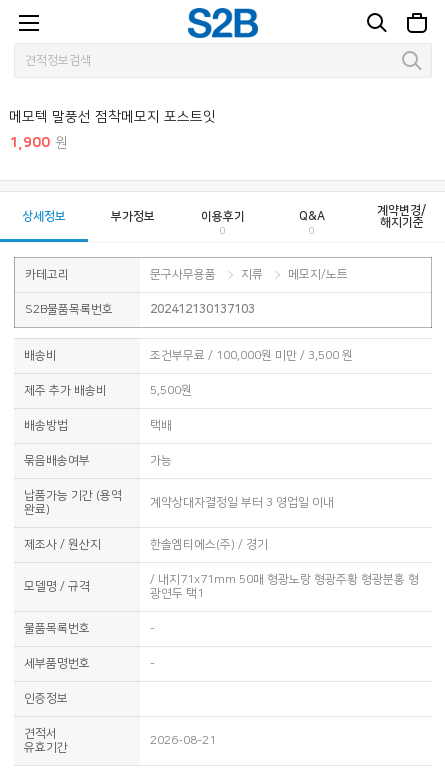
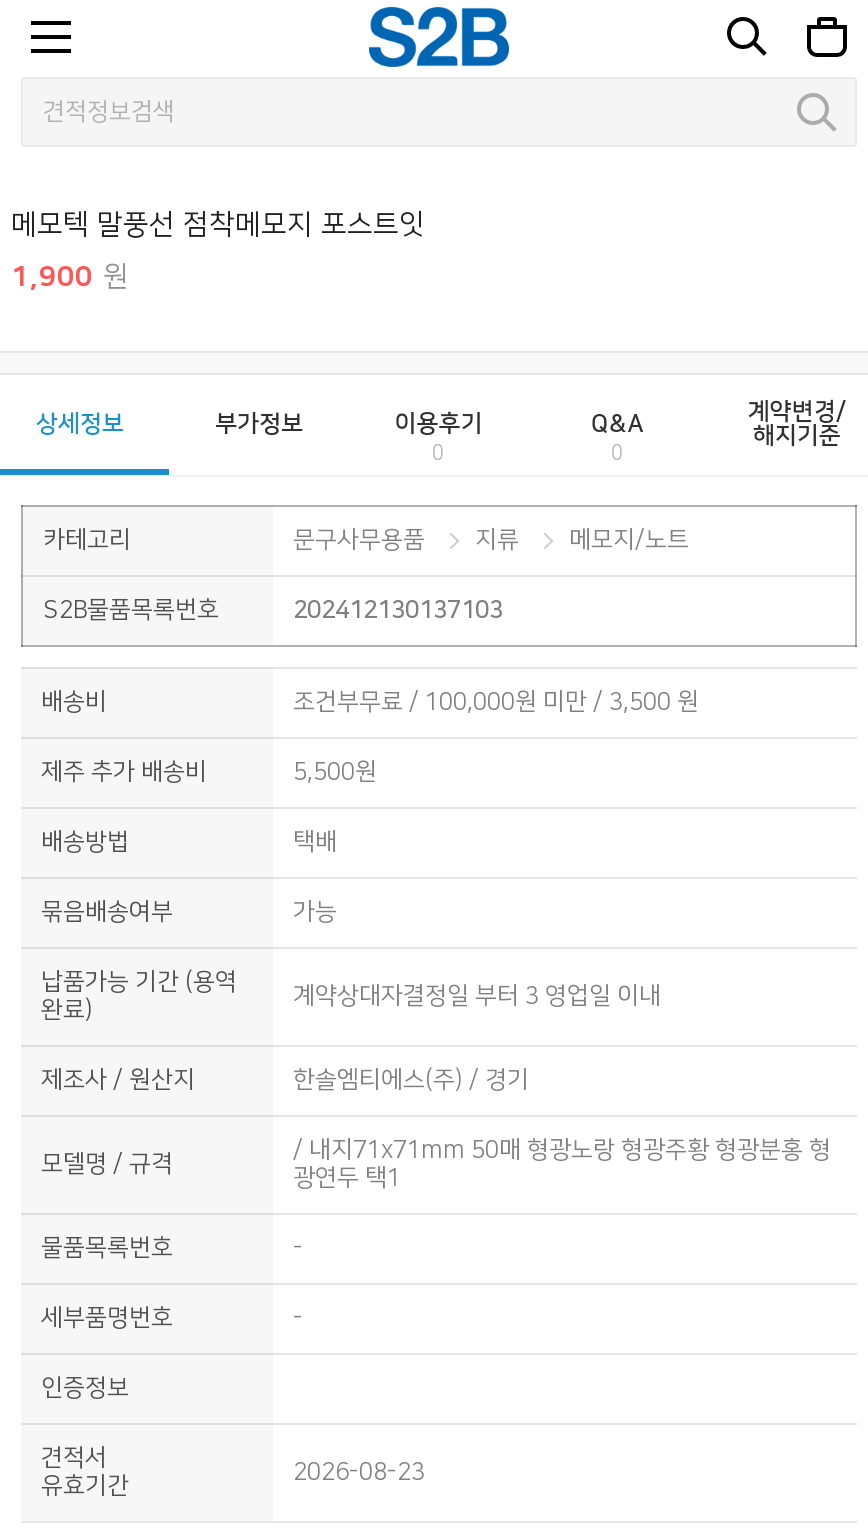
- 2026-08-21
+ 2026-08-23
